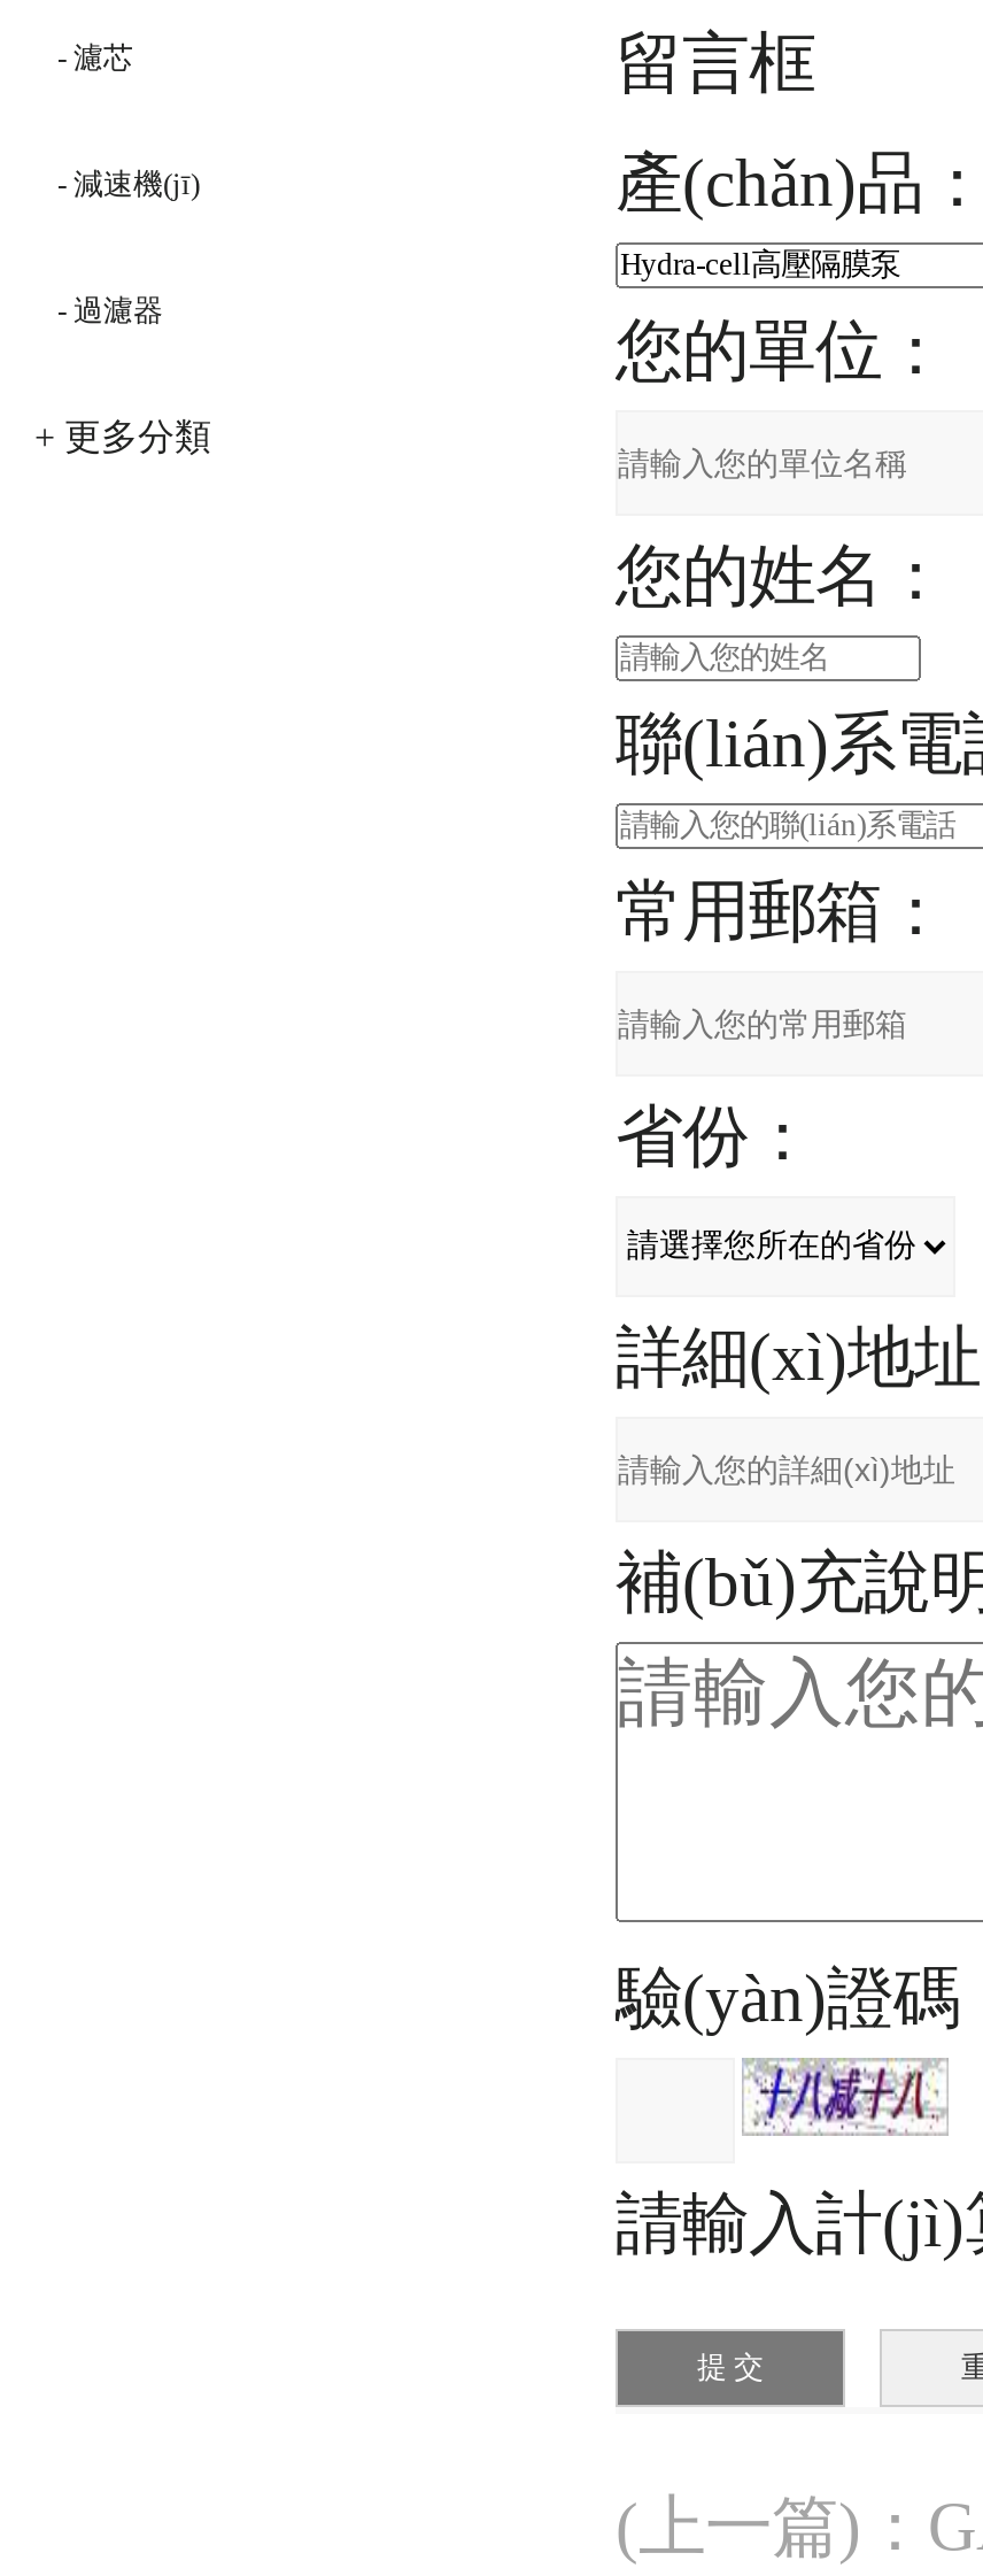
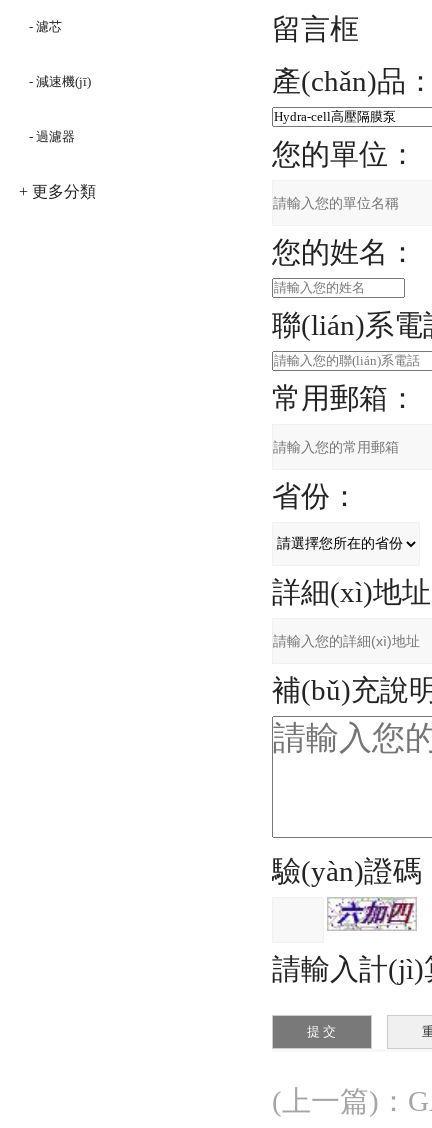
- [image]
+ [image]
